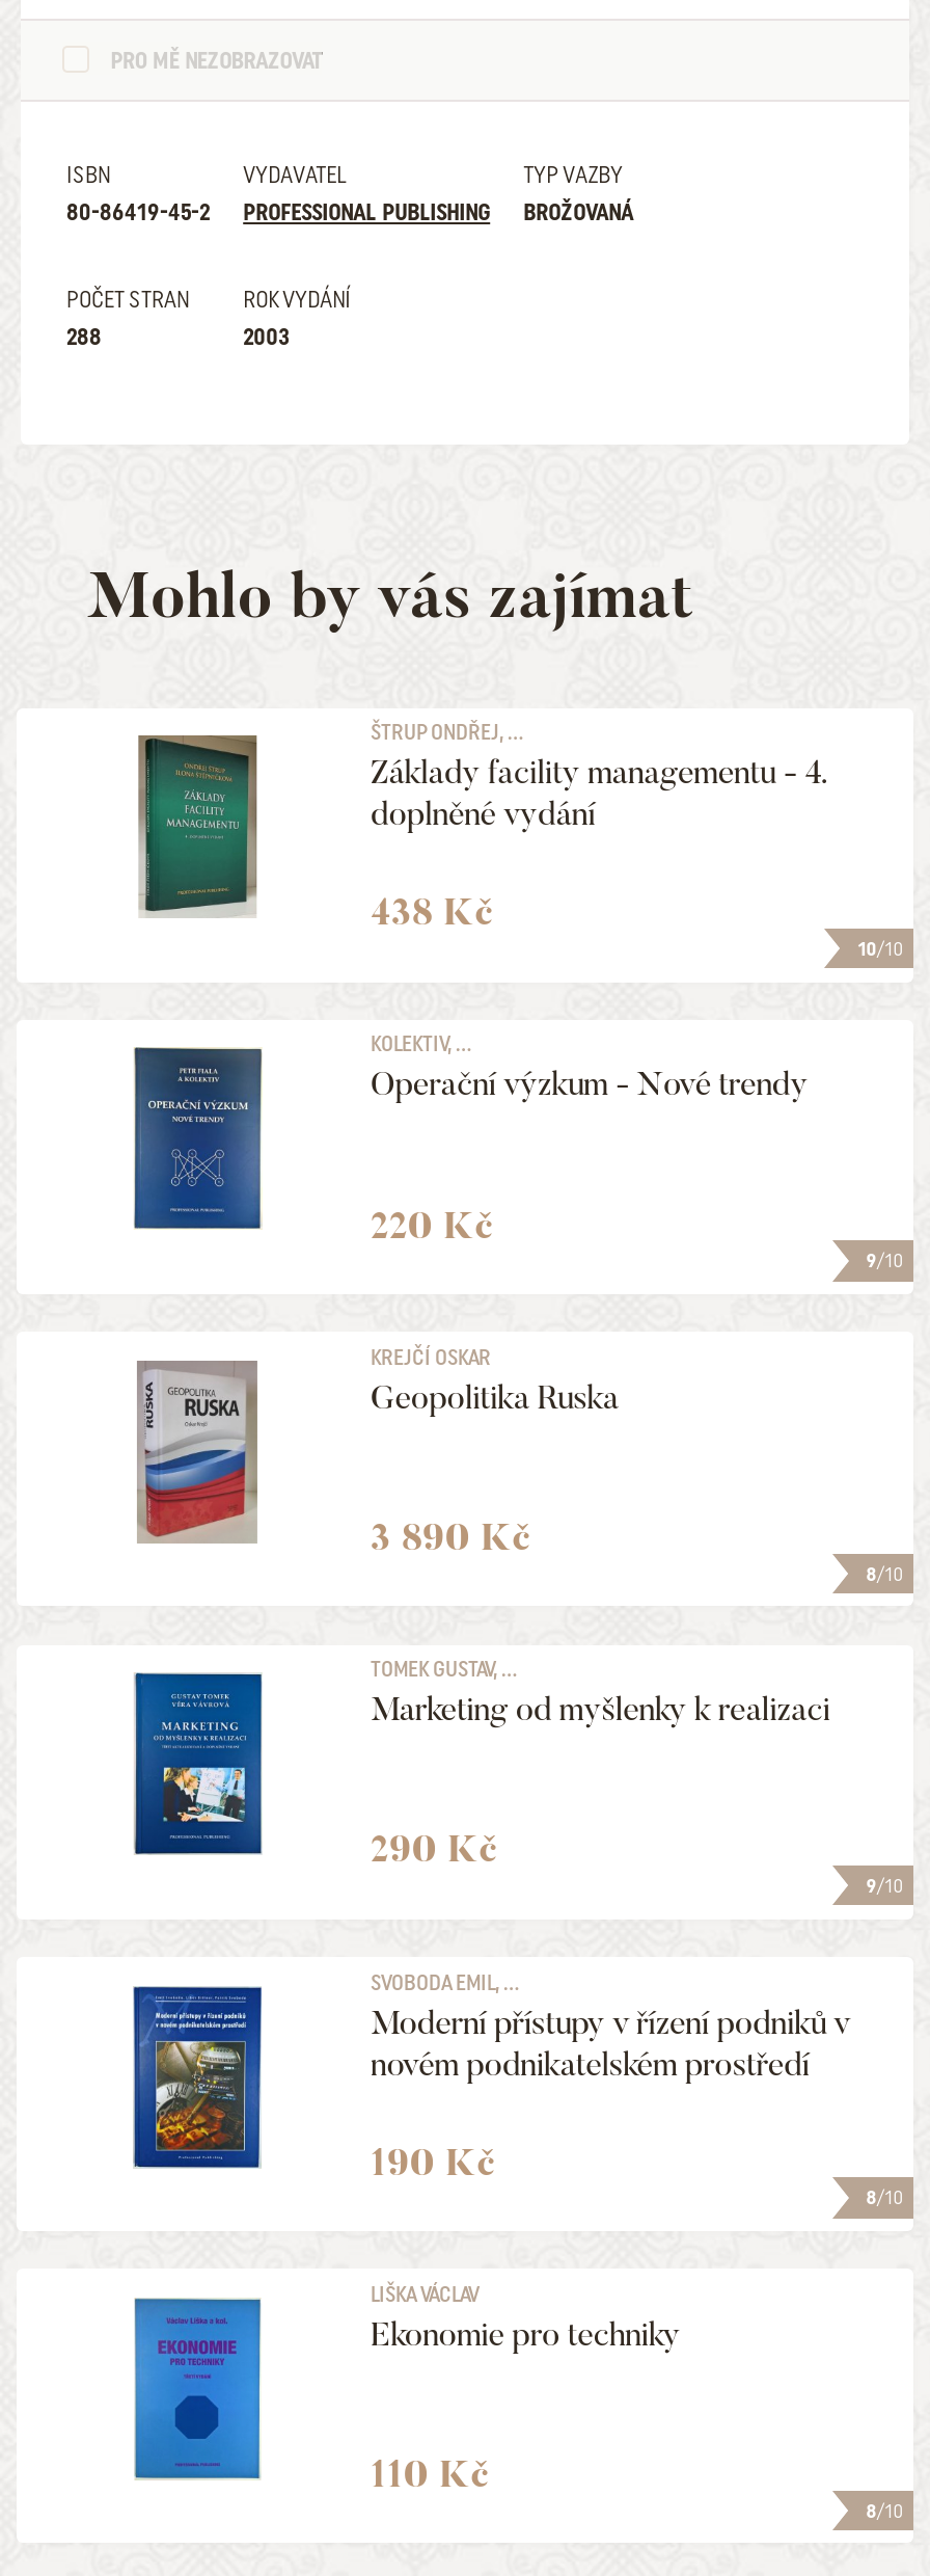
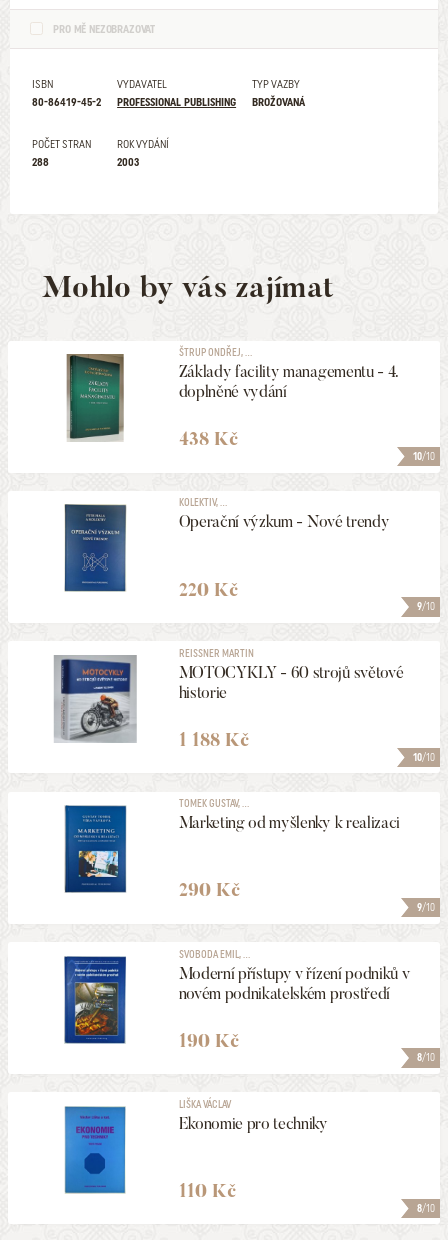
- KREJČÍ OSKAR
- Geopolitika Ruska
+ REISSNER MARTIN
+ MOTOCYKLY - 60 strojů světové
+ historie

- [image]
+ [image]

- 3 890 Kč
+ 1 188 Kč

- 8/10
+ 10/10
